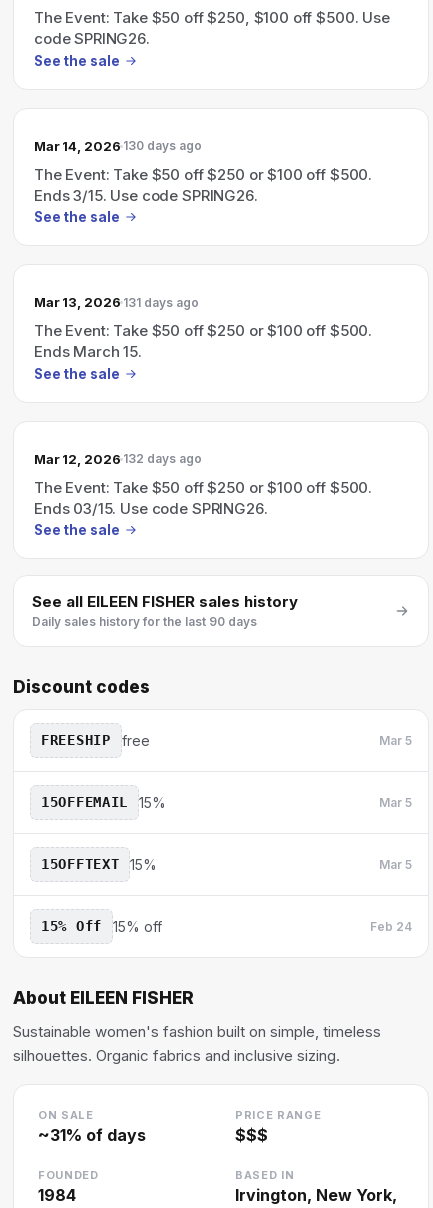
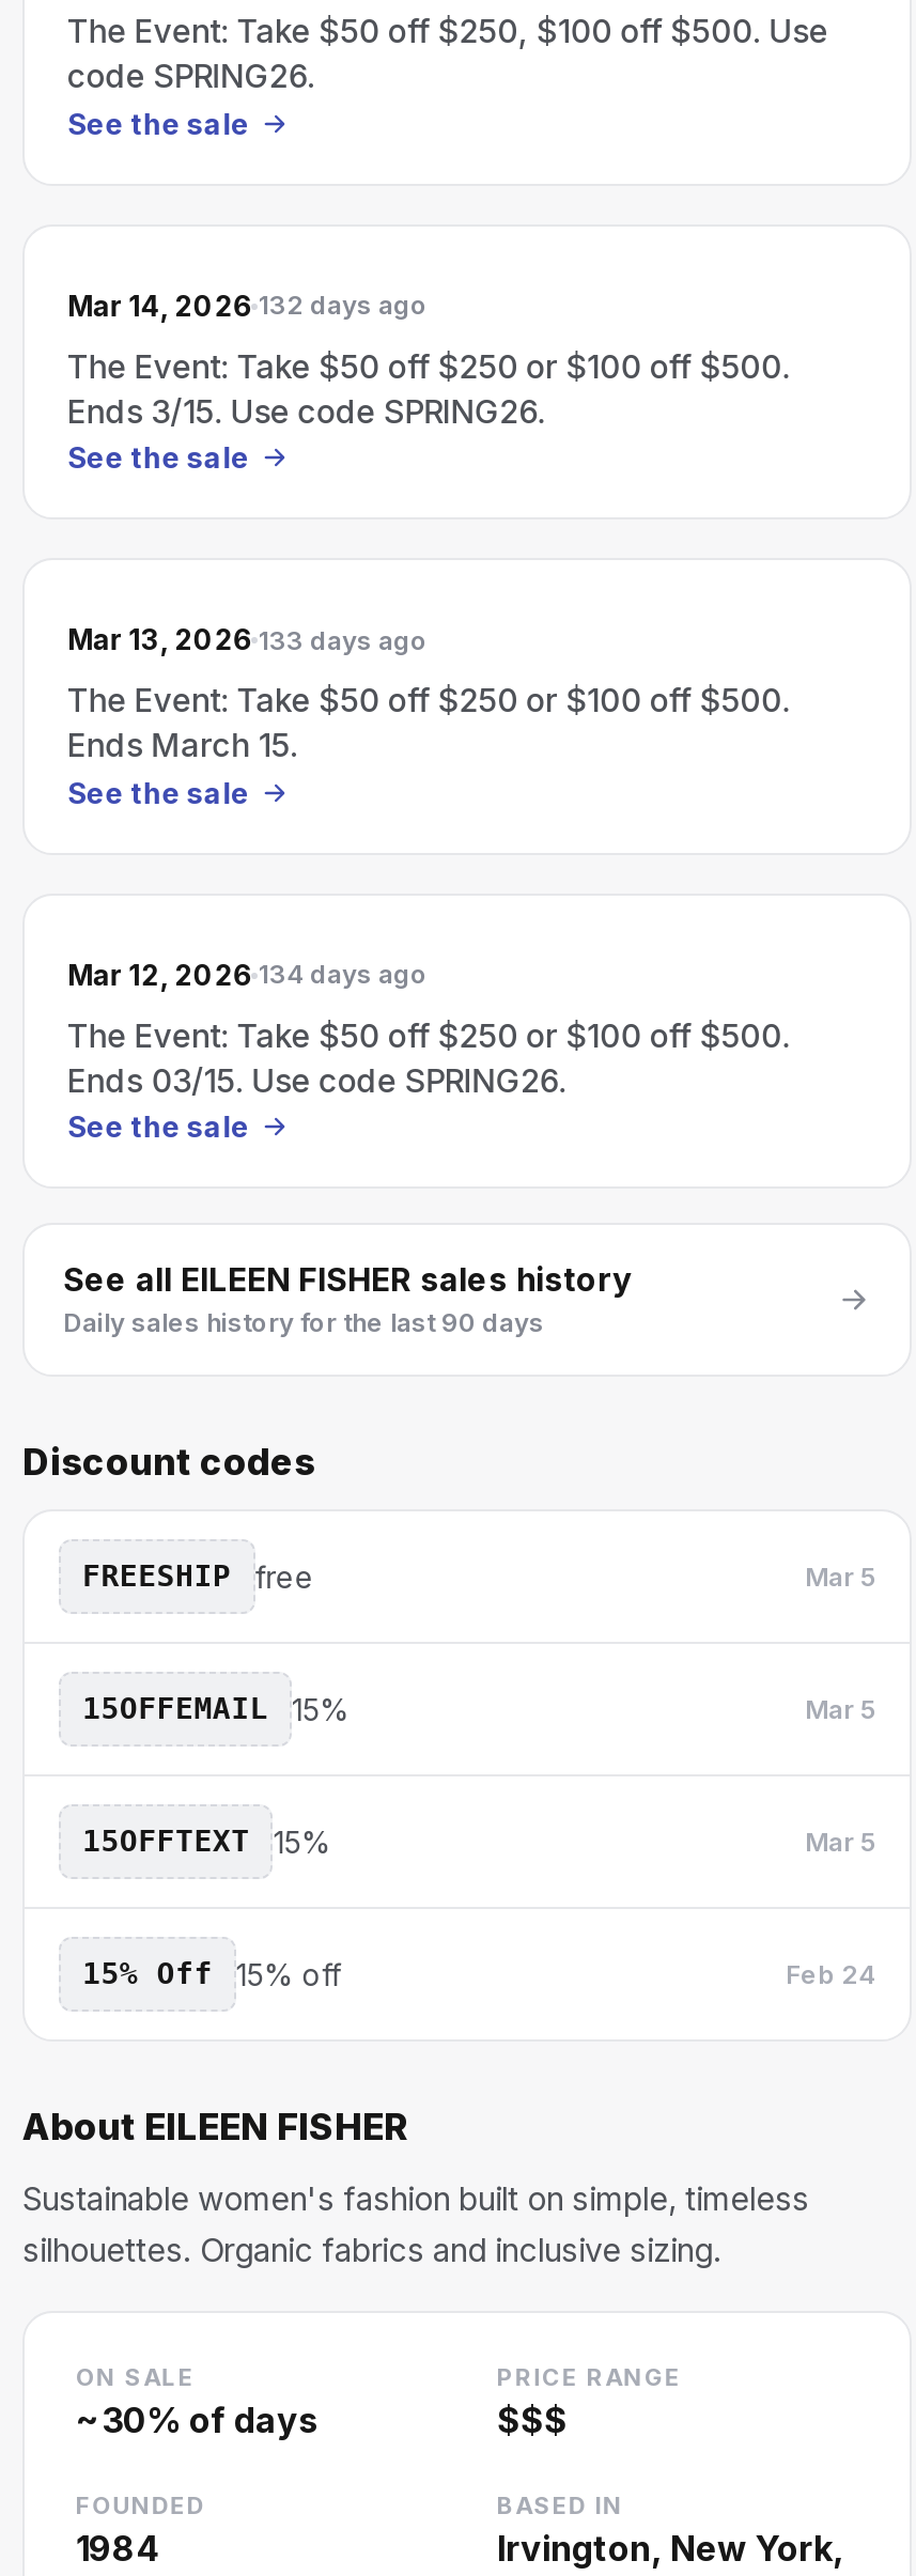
- Mar 14, 2026 130 days ago
+ Mar 14, 2026 132 days ago

- Mar 13, 2026 131 days ago
+ Mar 13, 2026 133 days ago

- Mar 12, 2026 132 days ago
+ Mar 12, 2026 134 days ago

- ~ 31% of days
+ ~ 30% of days
